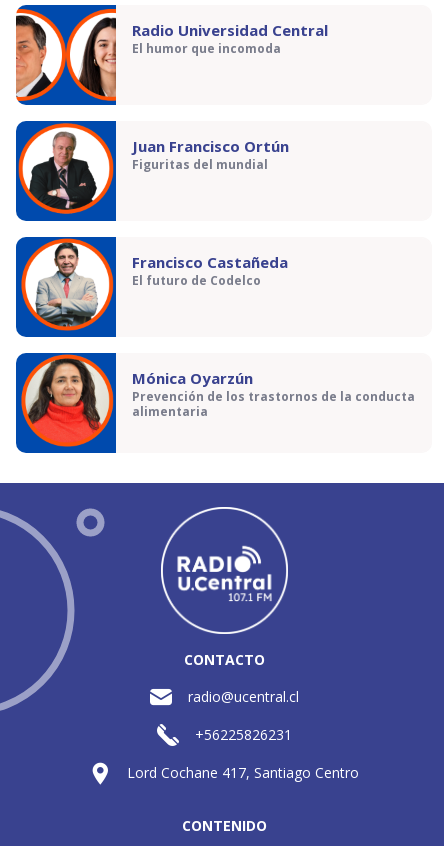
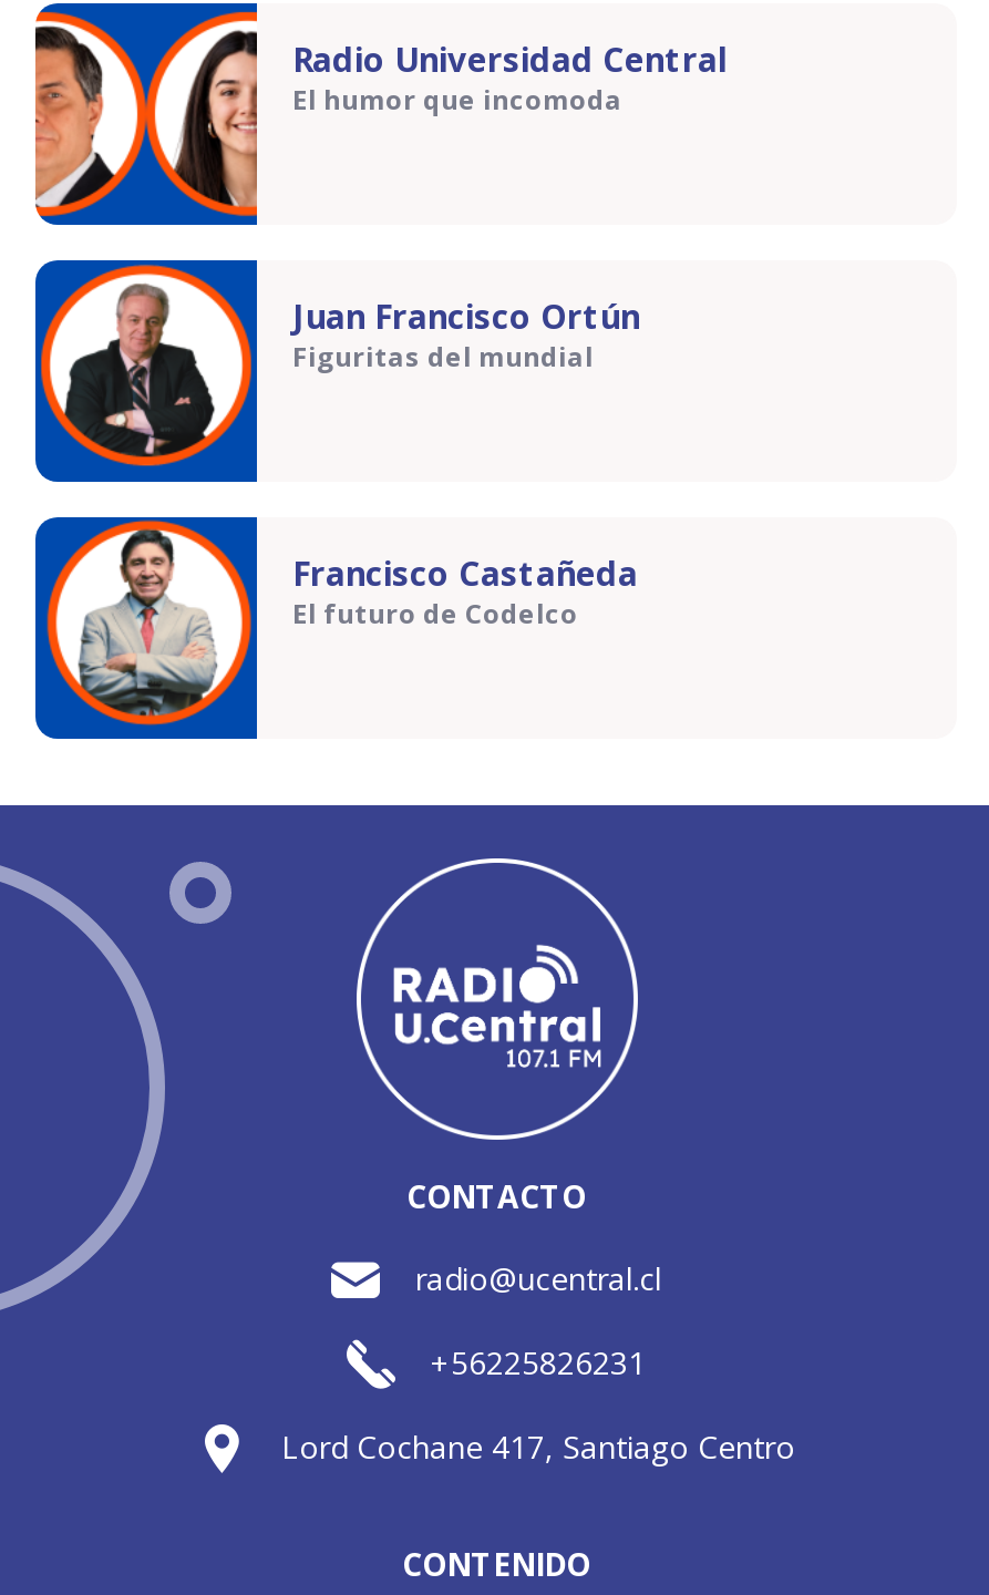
- [image]
- Mónica Oyarzún
- Prevención de los trastornos de la conducta
- alimentaria
